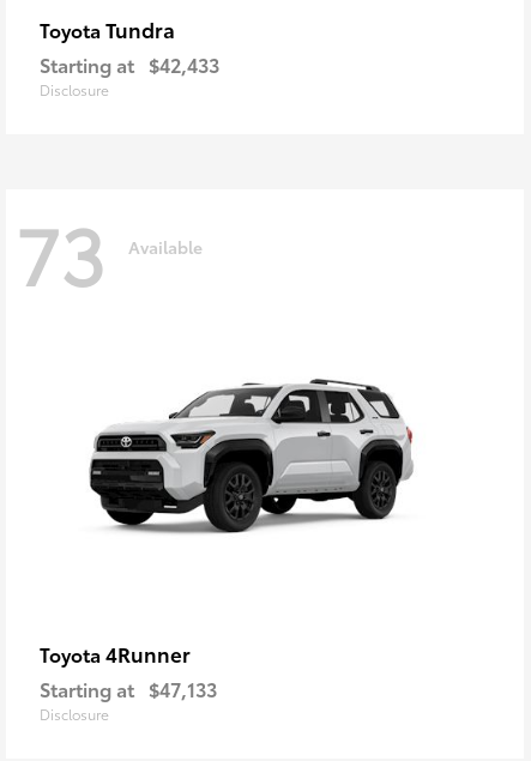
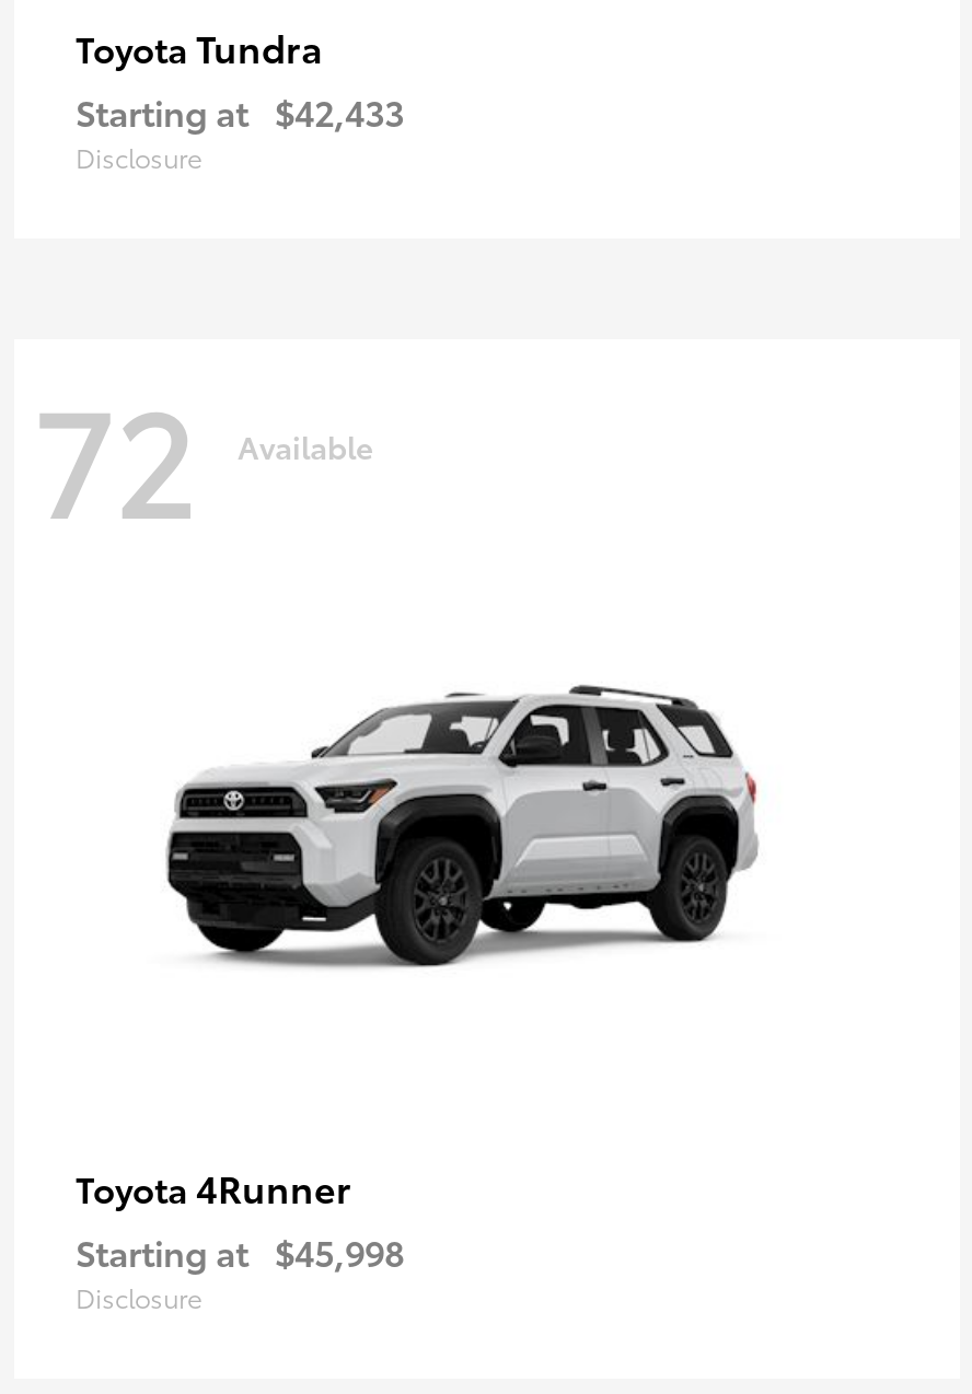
- 73 Available
+ 72 Available

- Starting at $47,133
+ Starting at $45,998
